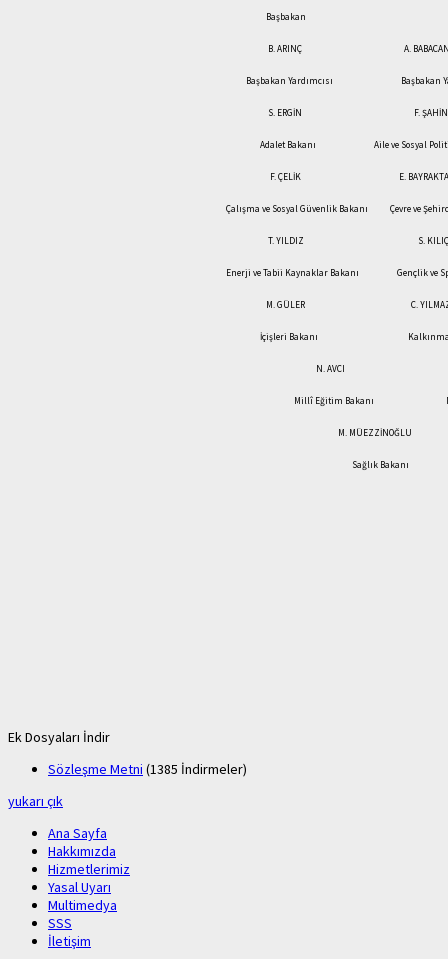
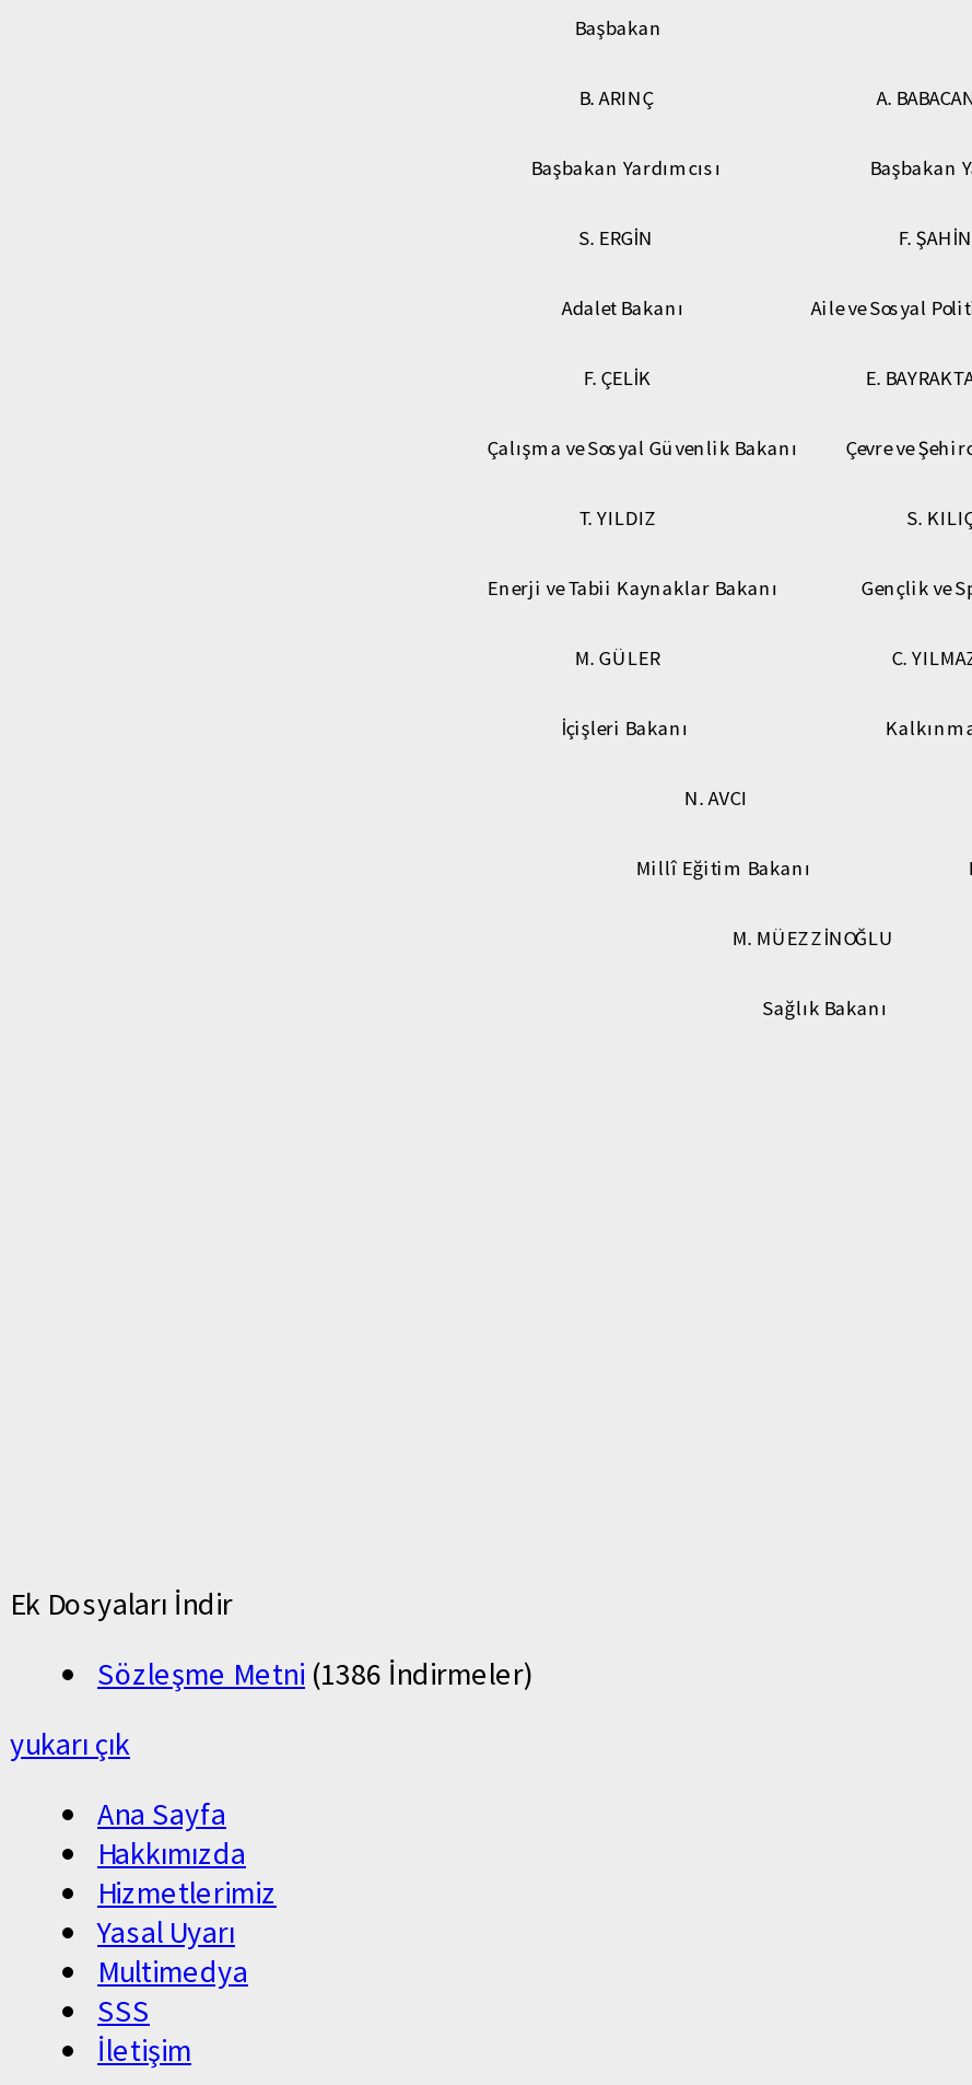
- Sözleşme Metni (1385 İndirmeler)
+ Sözleşme Metni (1386 İndirmeler)
